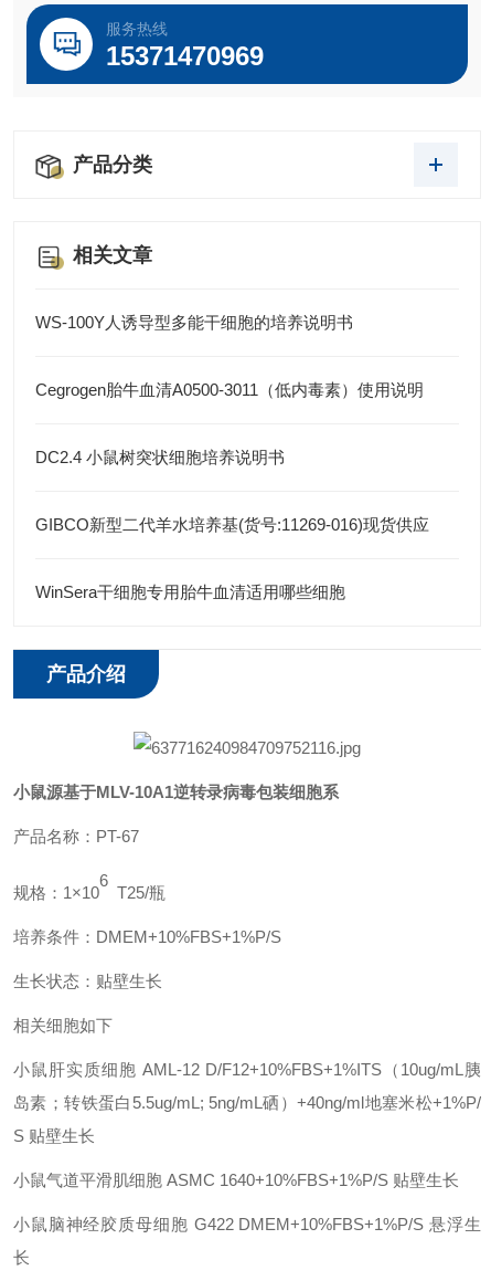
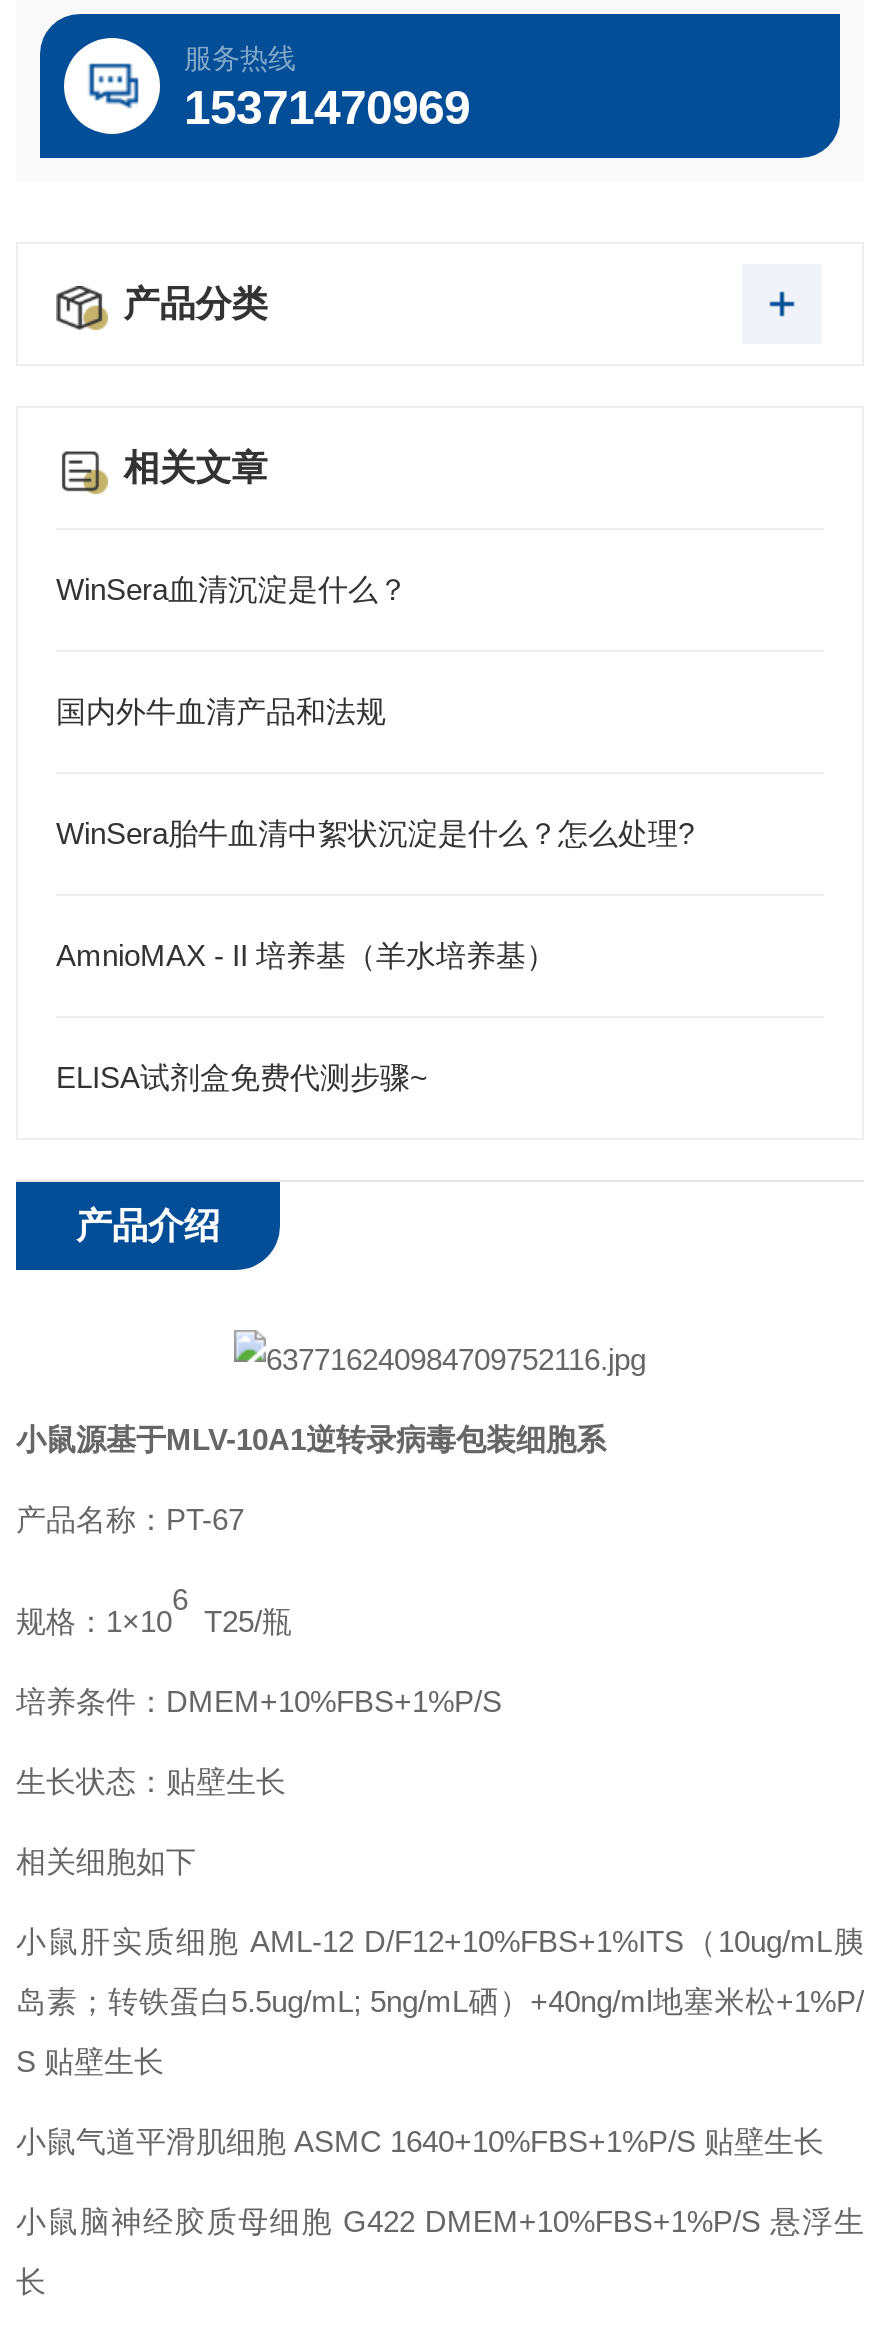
- WS-100Y人诱导型多能干细胞的培养说明书
+ WinSera血清沉淀是什么？

- Cegrogen胎牛血清A0500-3011（低内毒素）使用说明
+ 国内外牛血清产品和法规

- DC2.4 小鼠树突状细胞培养说明书
+ WinSera胎牛血清中絮状沉淀是什么？怎么处理?

- GIBCO新型二代羊水培养基(货号:11269-016)现货供应
+ AmnioMAX - II 培养基（羊水培养基）

- WinSera干细胞专用胎牛血清适用哪些细胞
+ ELISA试剂盒免费代测步骤~
